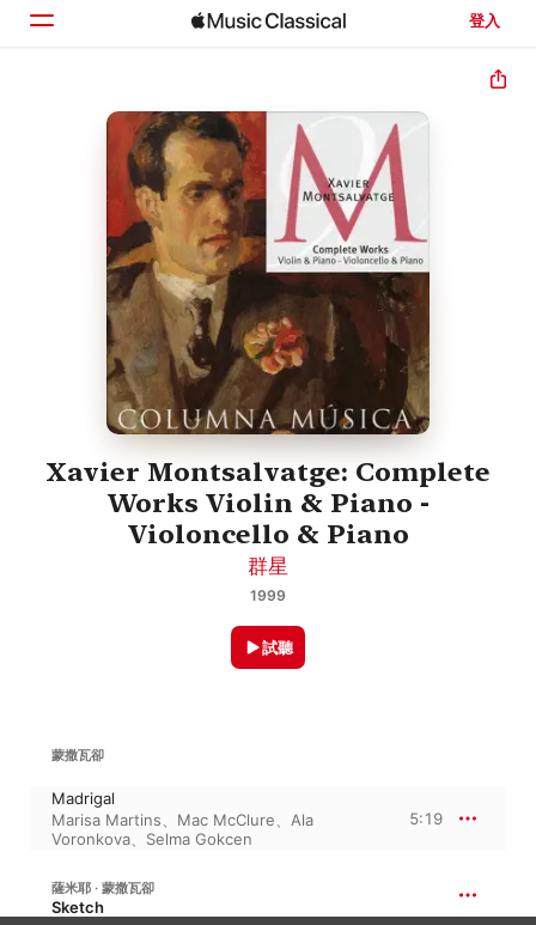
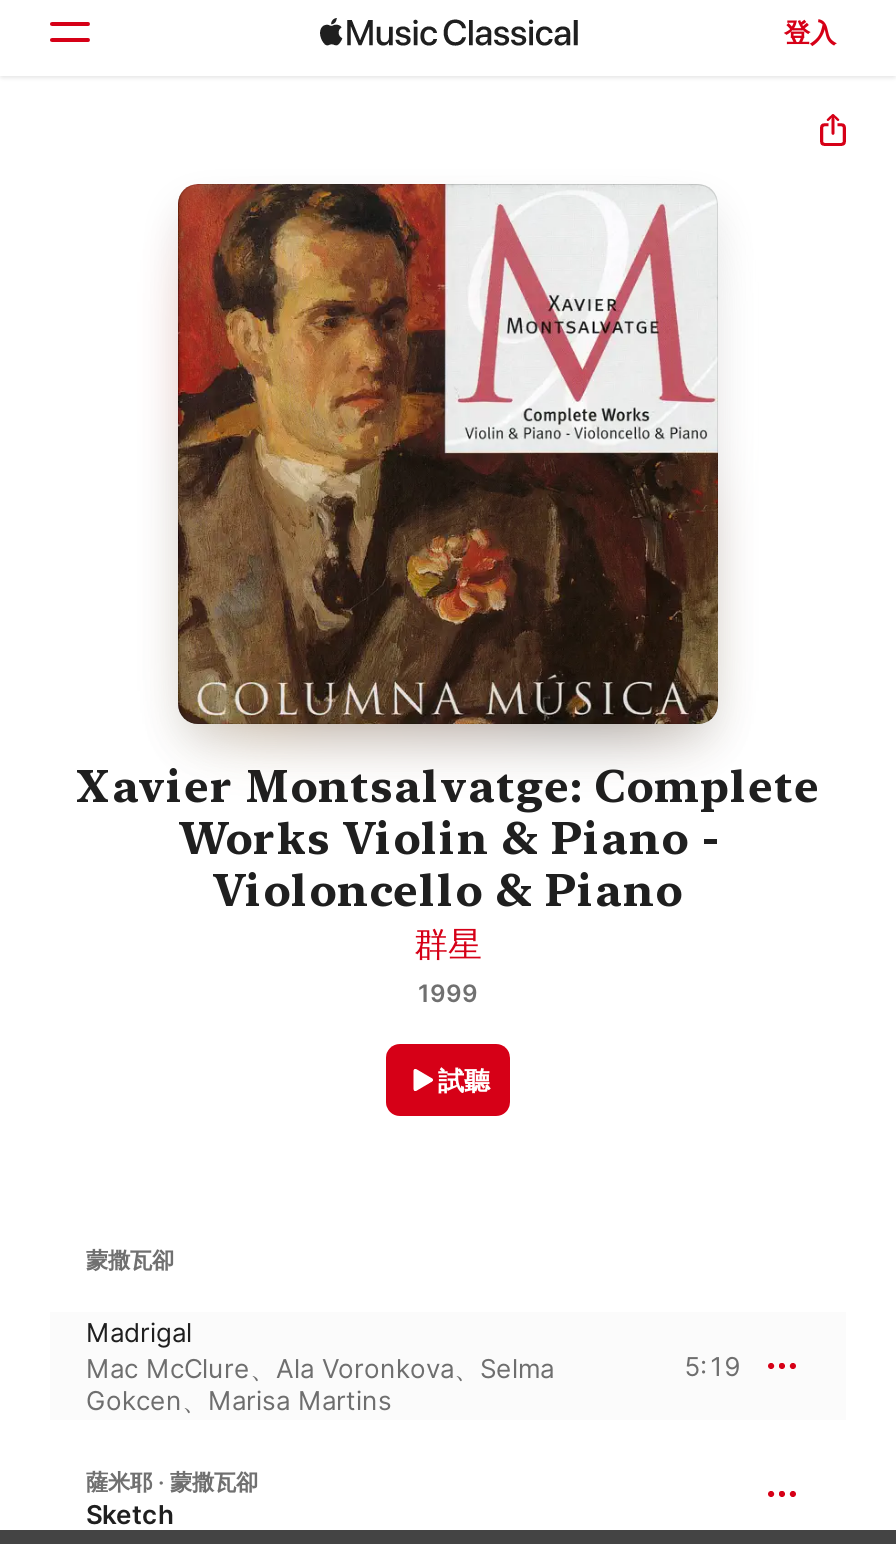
- Marisa Martins、Mac McClure、Ala
- Voronkova、Selma Gokcen
+ Mac McClure、Ala Voronkova、Selma
+ Gokcen、Marisa Martins
